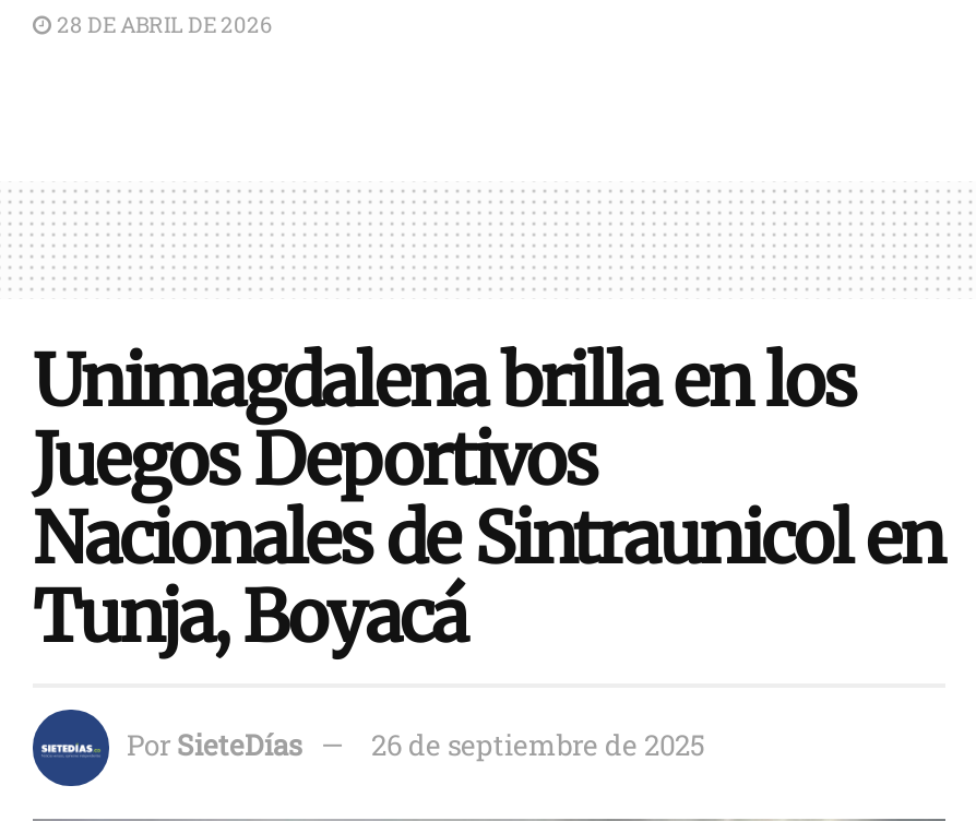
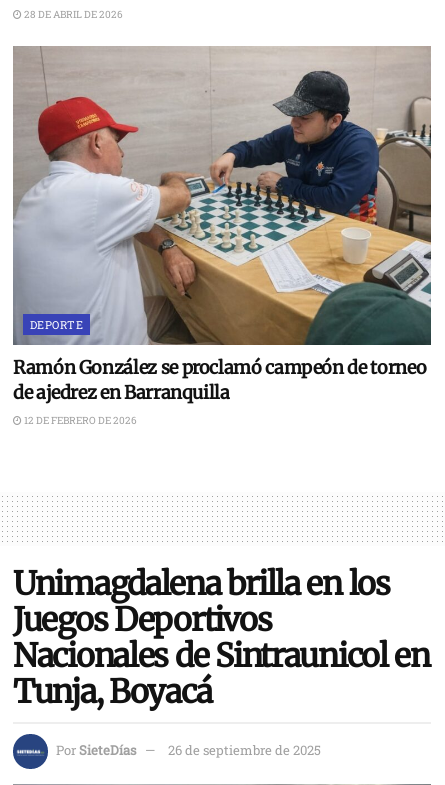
+ [image]
+ DEPORTE
+ Ramón González se proclamó campeón de torneo
+ de ajedrez en Barranquilla
+ 12 DE FEBRERO DE 2026
